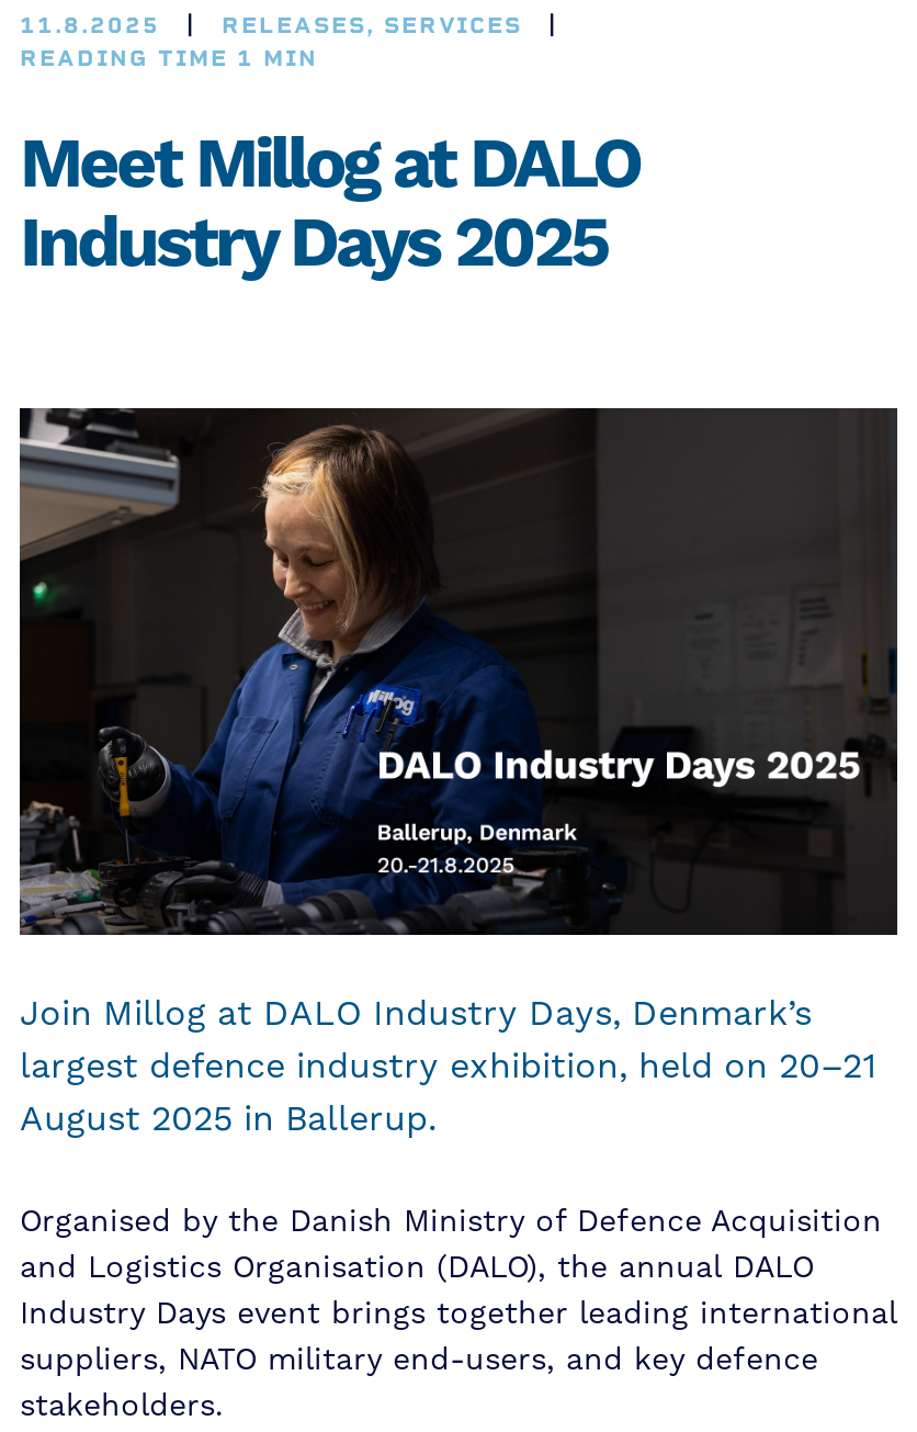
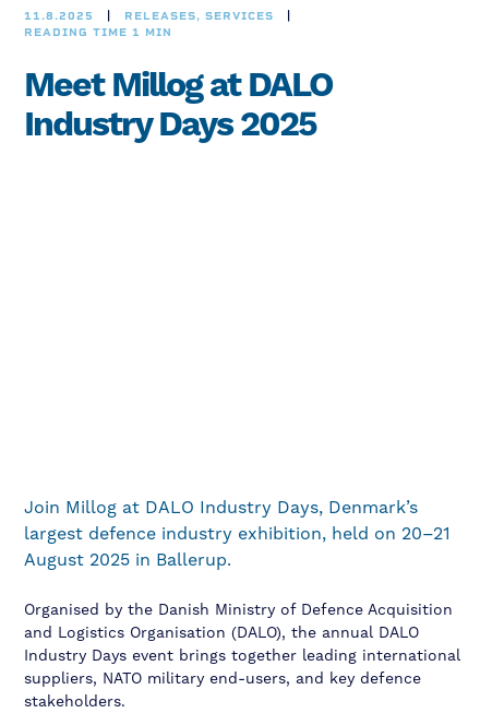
- [image]
